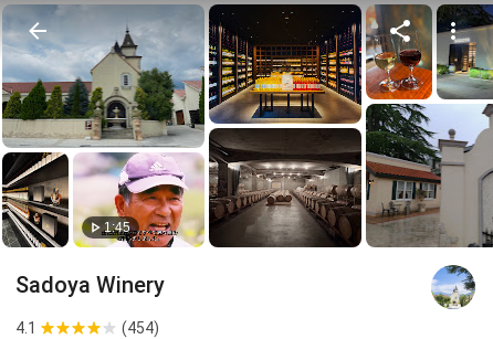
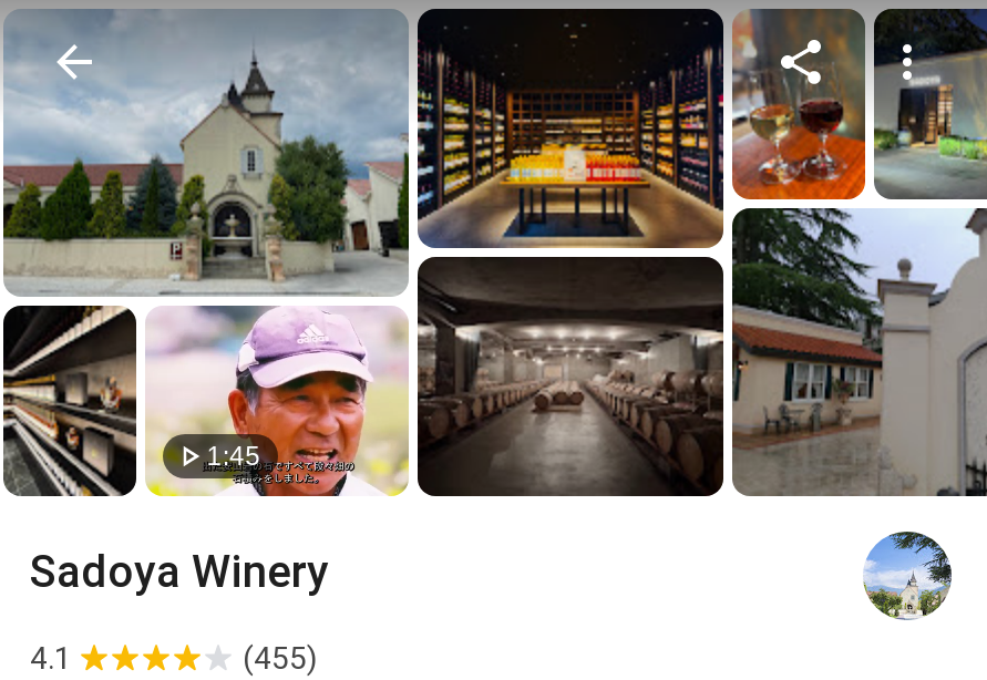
- (454)
+ (455)
